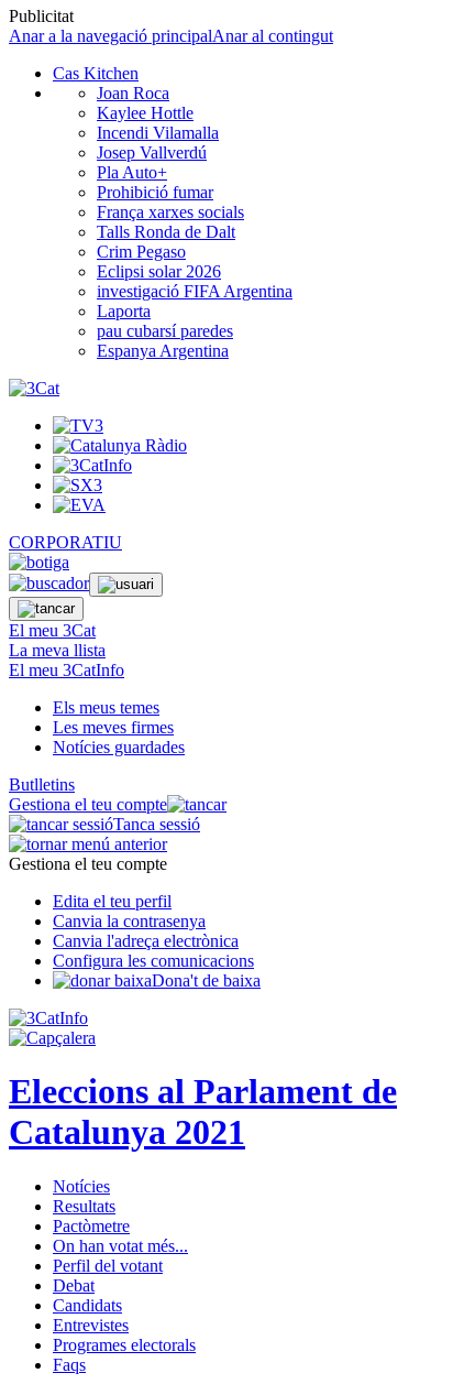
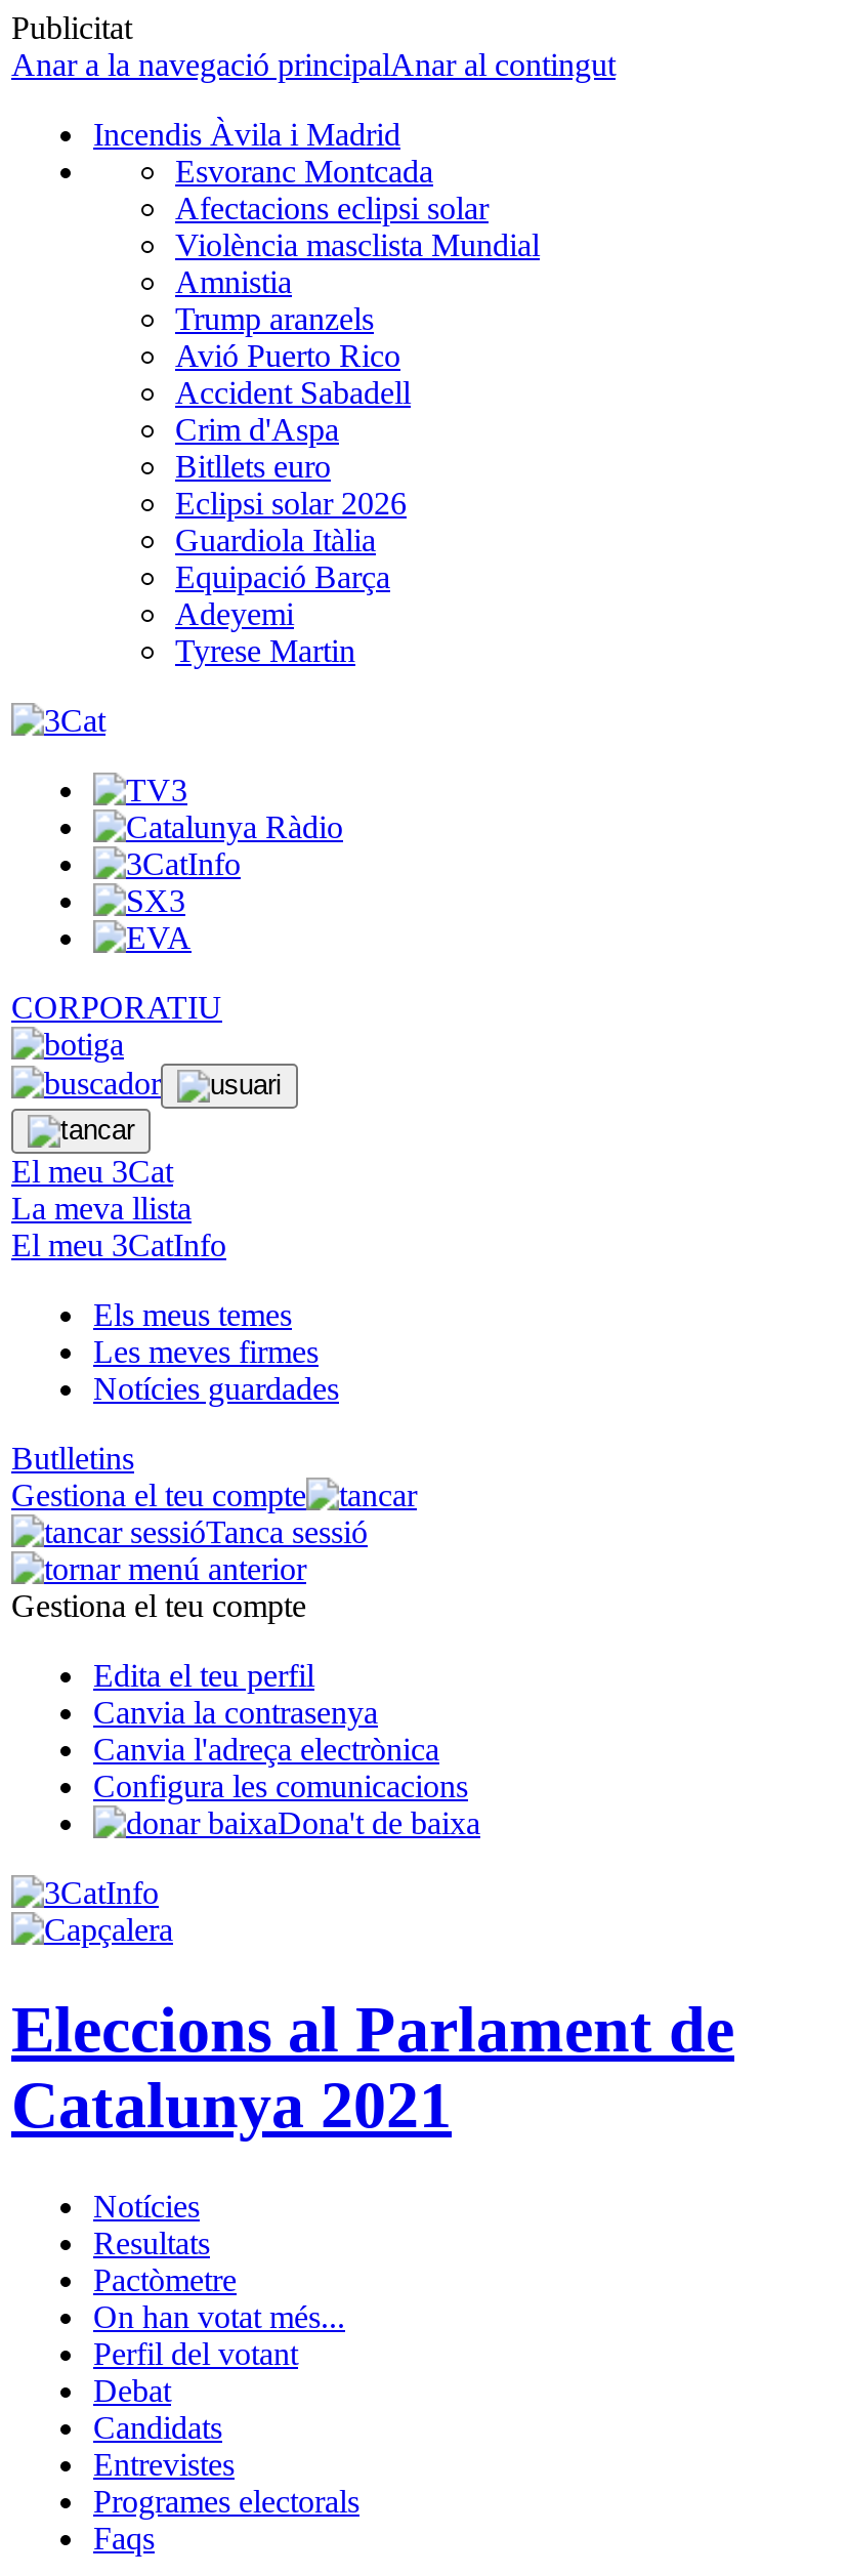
- Cas Kitchen
- Joan Roca
- Kaylee Hottle
- Incendi Vilamalla
- Josep Vallverdú
- Pla Auto+
- Prohibició fumar
- França xarxes socials
- Talls Ronda de Dalt
- Crim Pegaso
+ Incendis Àvila i Madrid
+ Esvoranc Montcada
+ Afectacions eclipsi solar
+ Violència masclista Mundial
+ Amnistia
+ Trump aranzels
+ Avió Puerto Rico
+ Accident Sabadell
+ Crim d'Aspa
+ Bitllets euro

- investigació FIFA Argentina
- Laporta
- pau cubarsí paredes
- Espanya Argentina
+ Guardiola Itàlia
+ Equipació Barça
+ Adeyemi
+ Tyrese Martin
